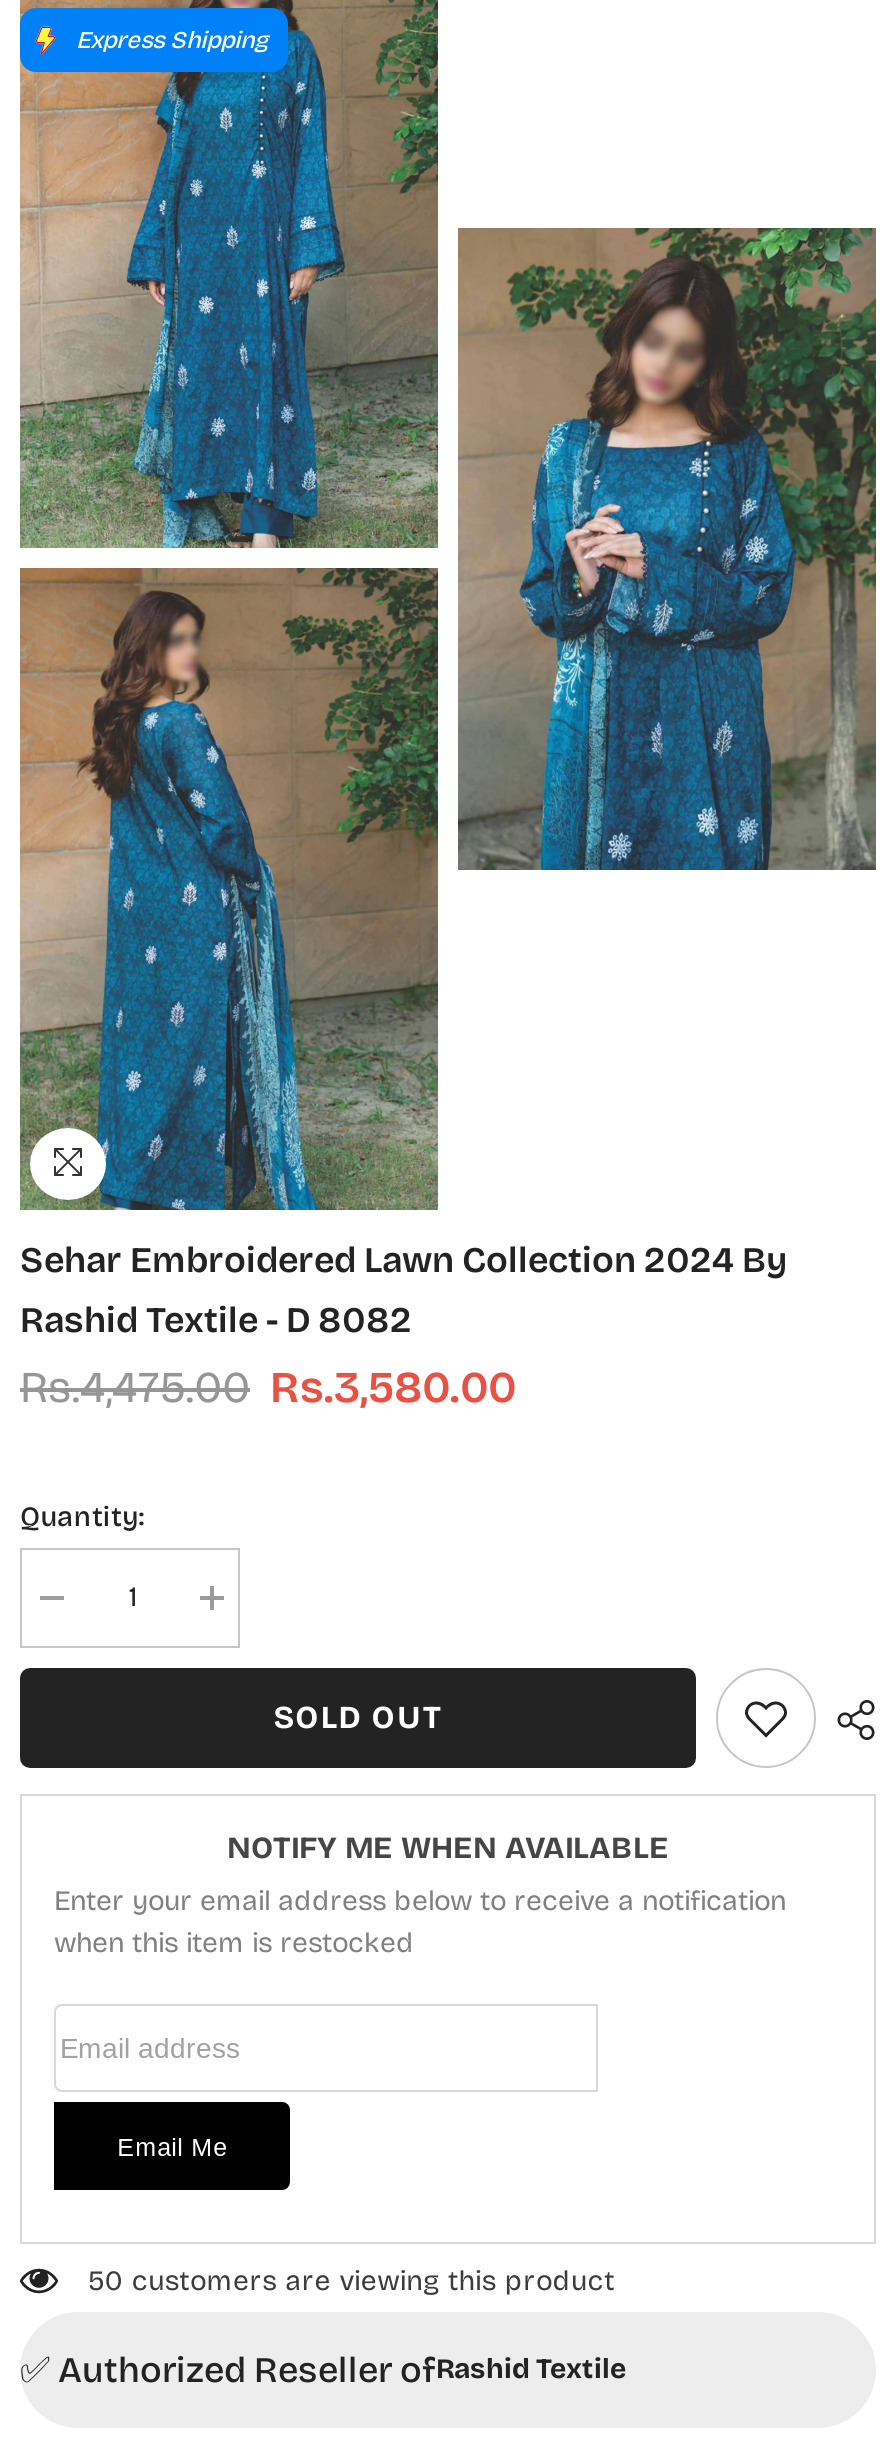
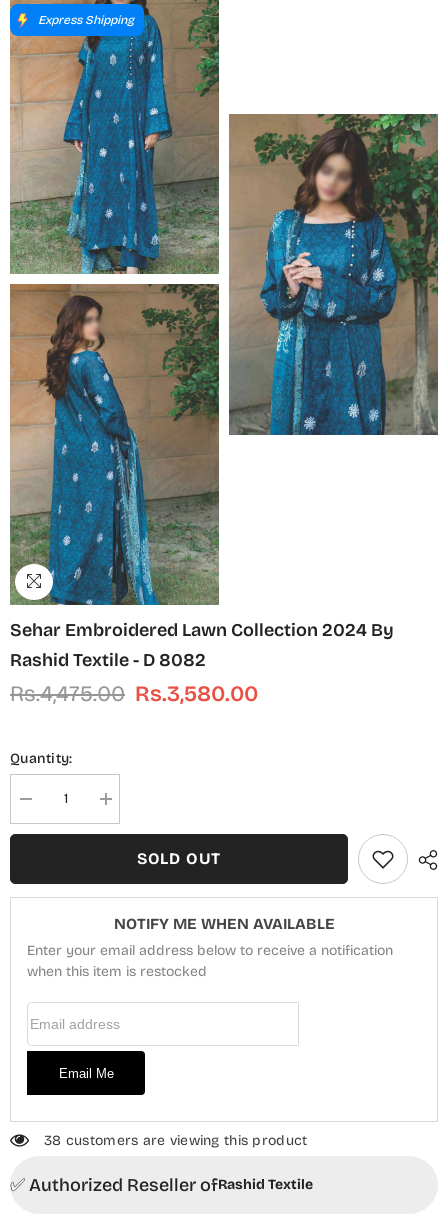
- 50 customers are viewing this product
+ 38 customers are viewing this product
